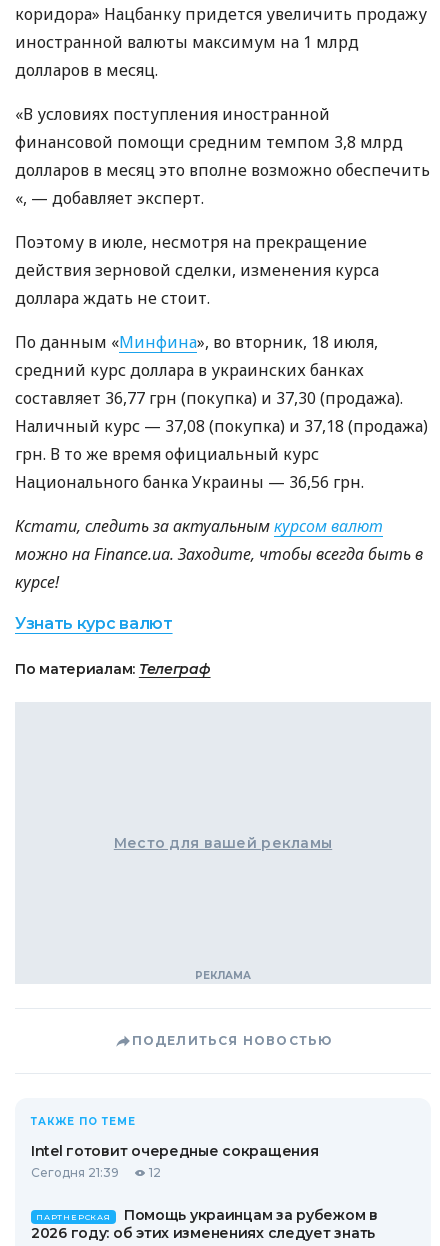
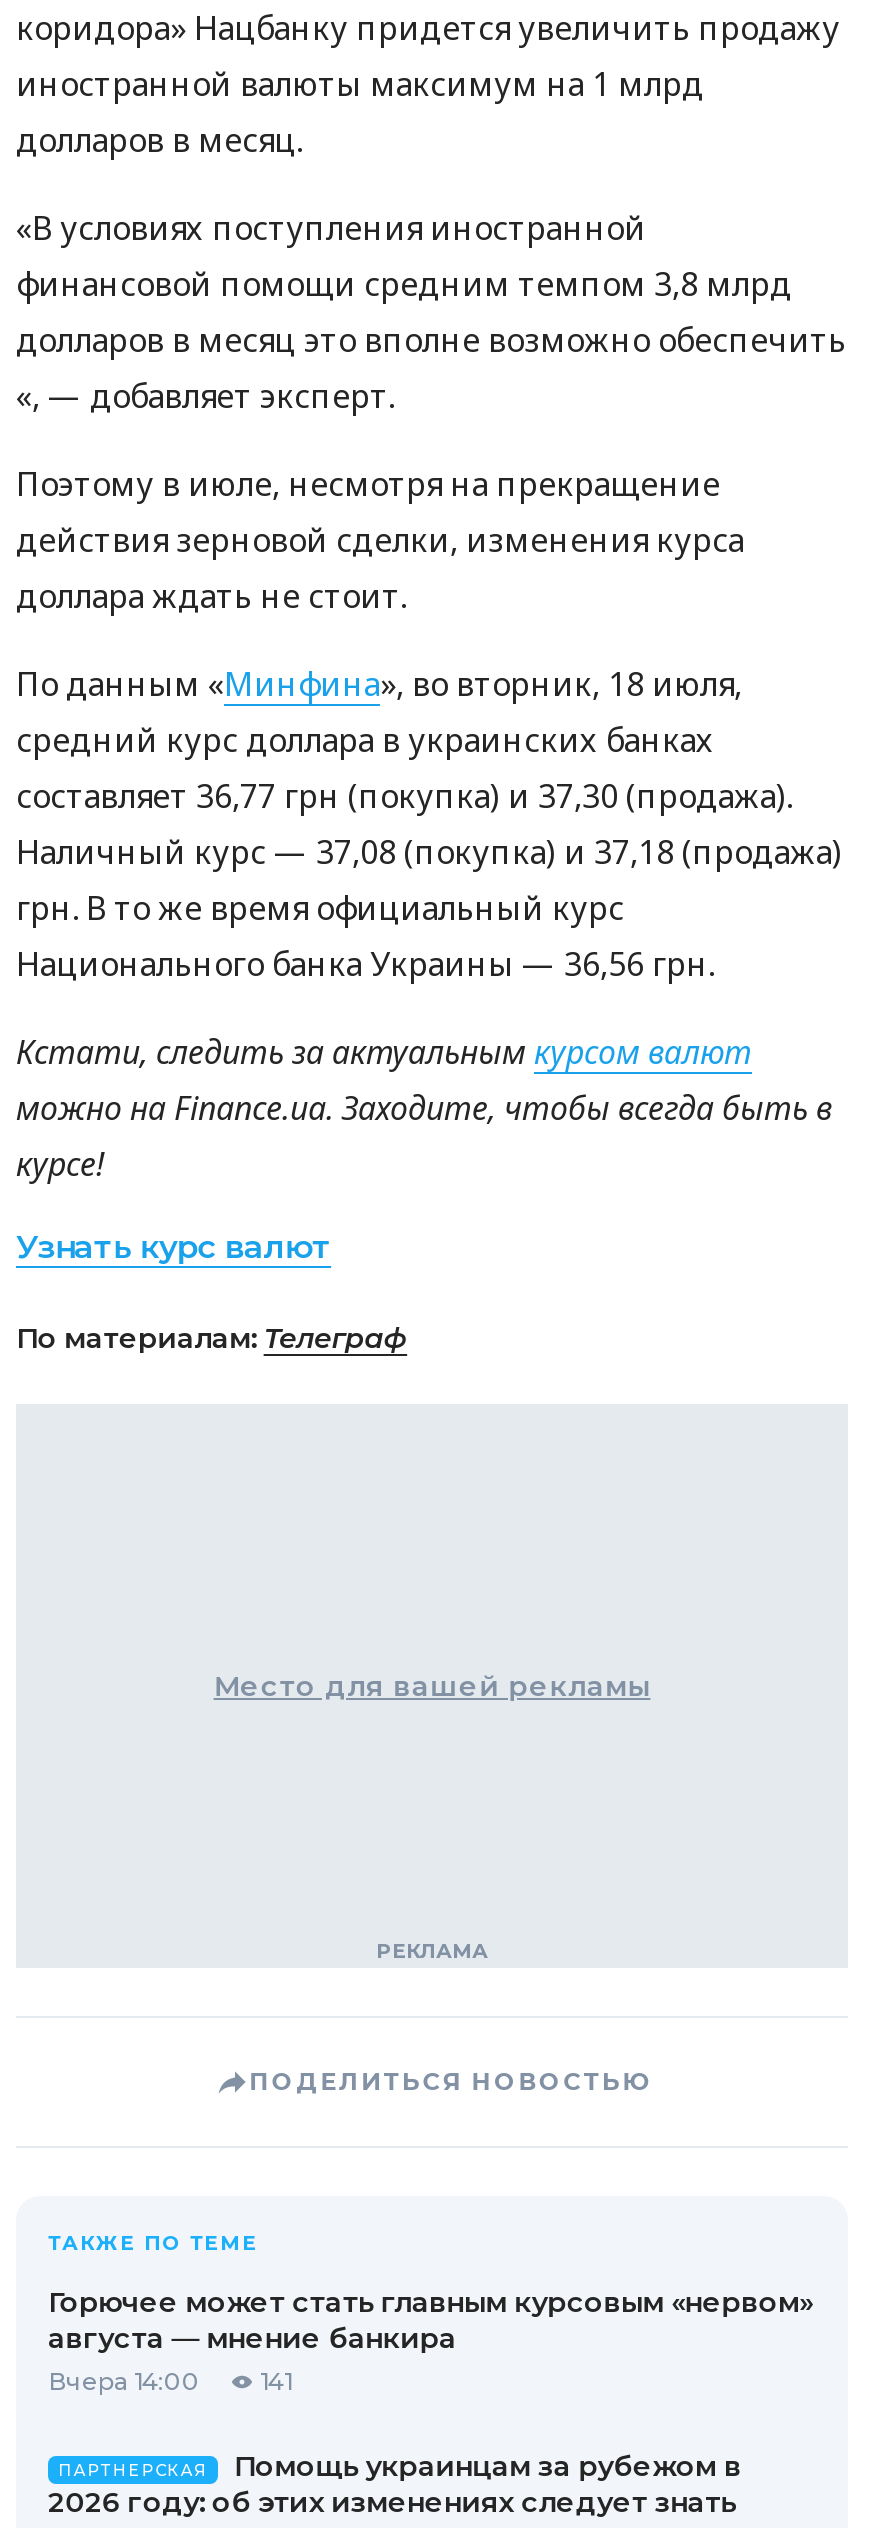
- Intel готовит очередные сокращения
- Сегодня 21:39
- 12
+ Горючее может стать главным курсовым «нервом»
+ августа — мнение банкира
+ Вчера 14:00
+ 141
